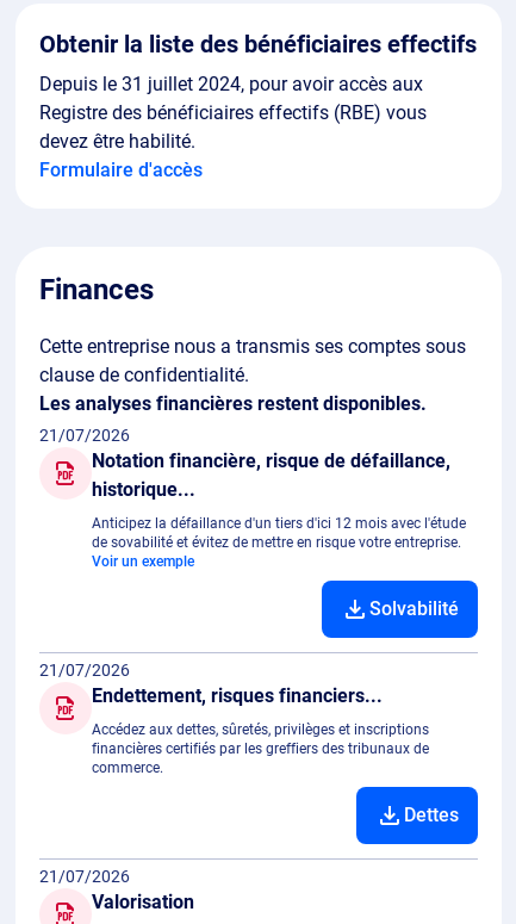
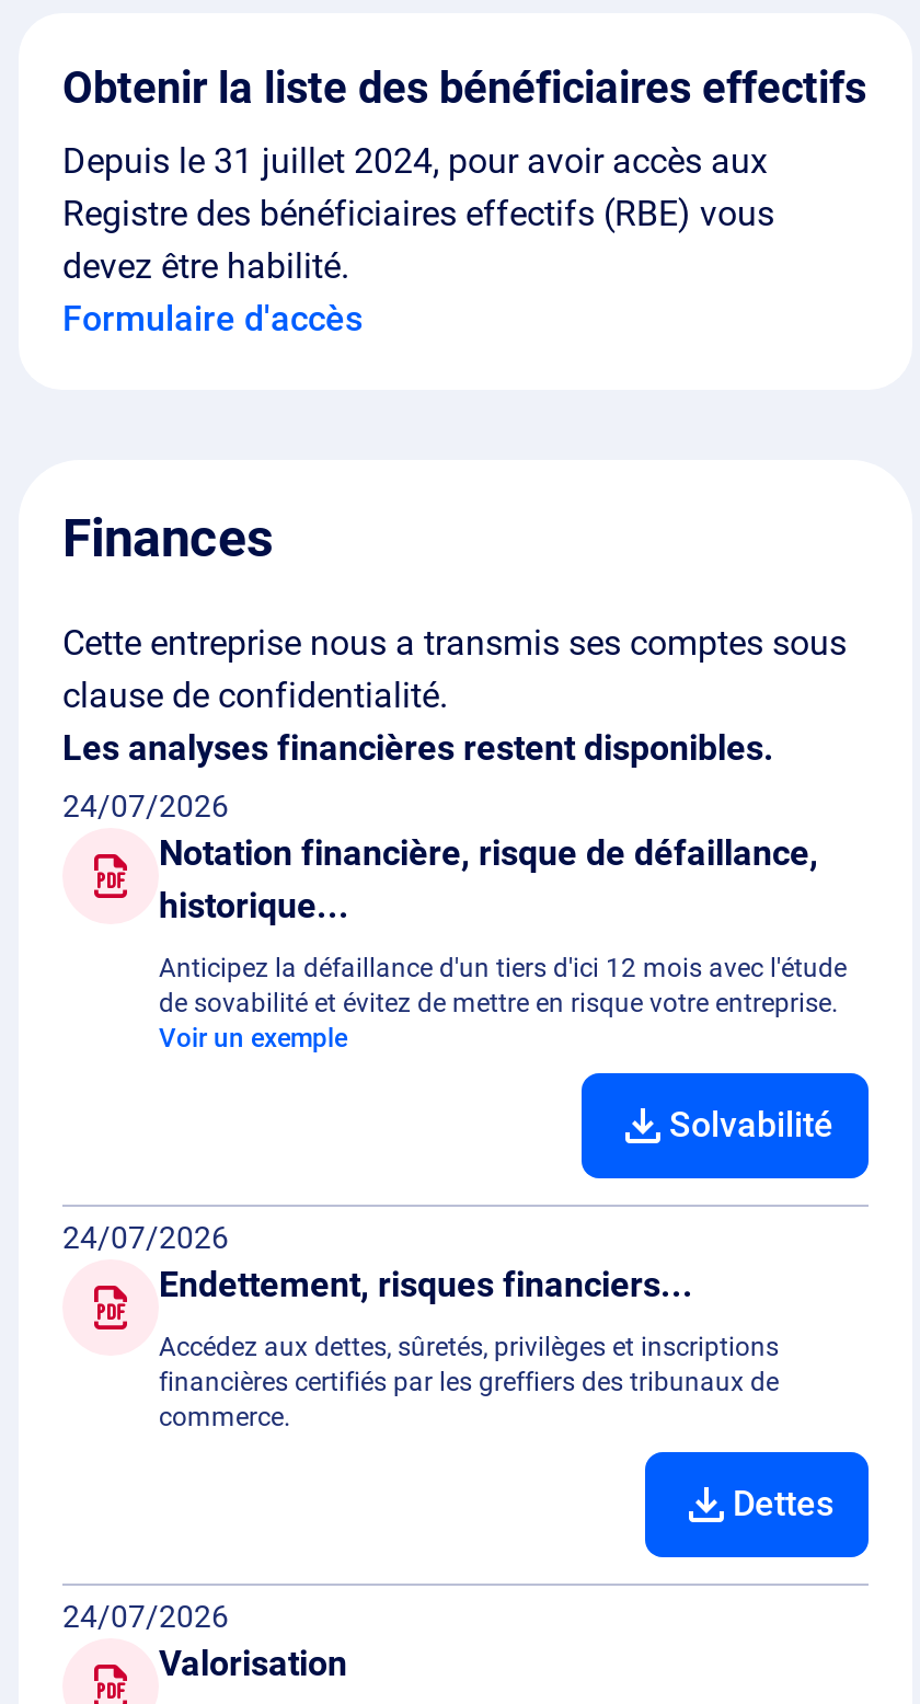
- 21/07/2026
+ 24/07/2026

- 21/07/2026
+ 24/07/2026

- 21/07/2026
+ 24/07/2026
